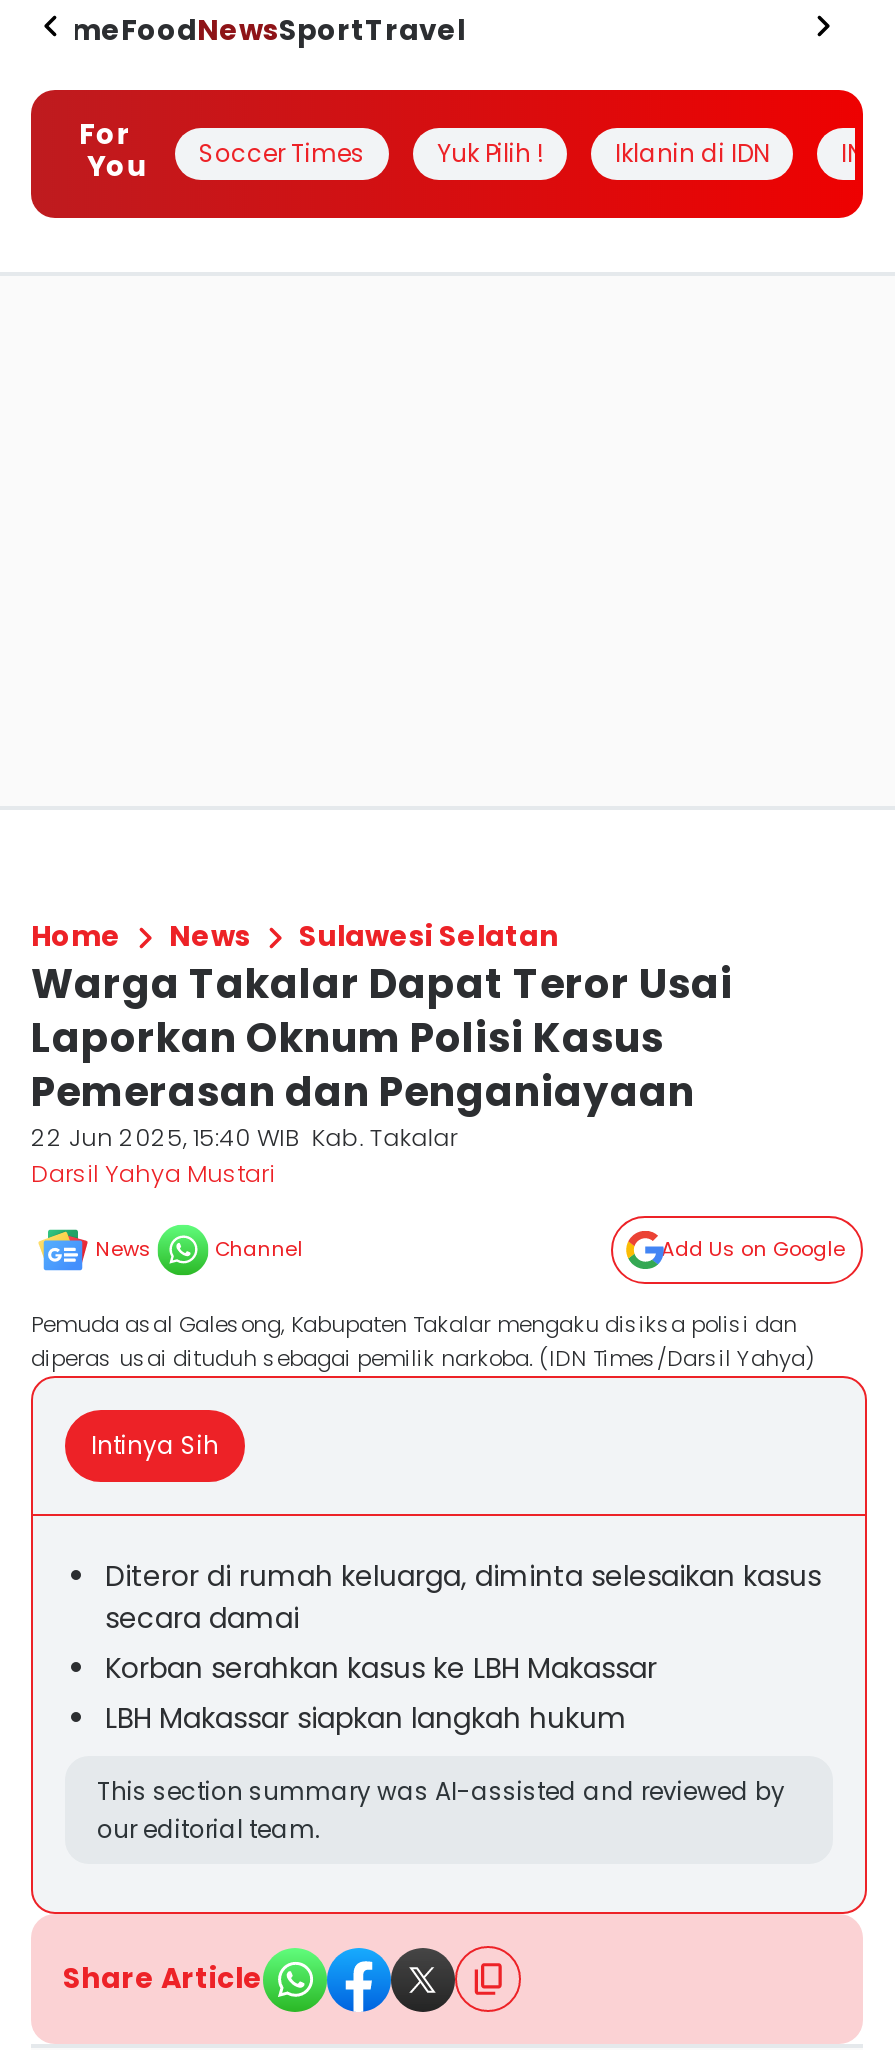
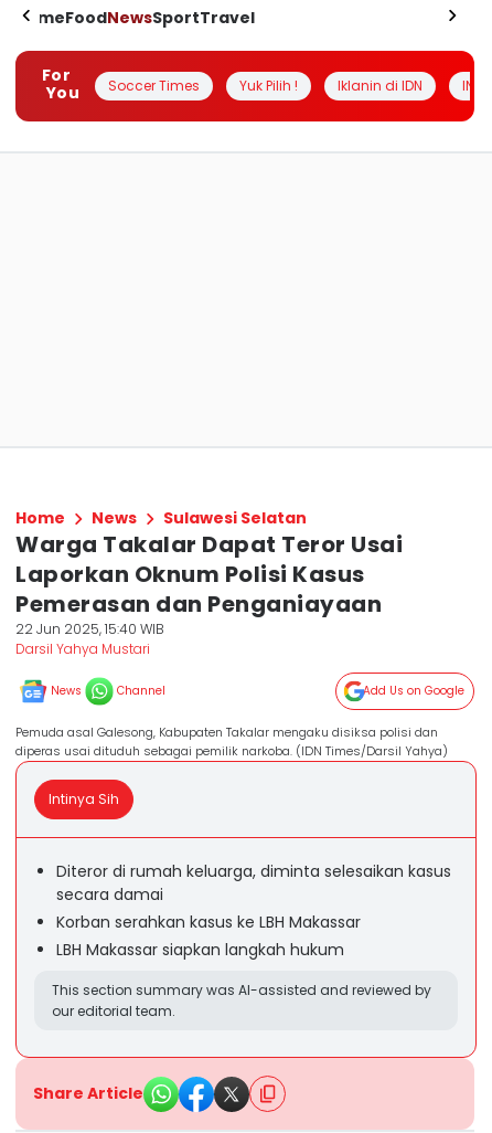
- 22 Jun 2025, 15:40 WIB Kab. Takalar
+ 22 Jun 2025, 15:40 WIB
